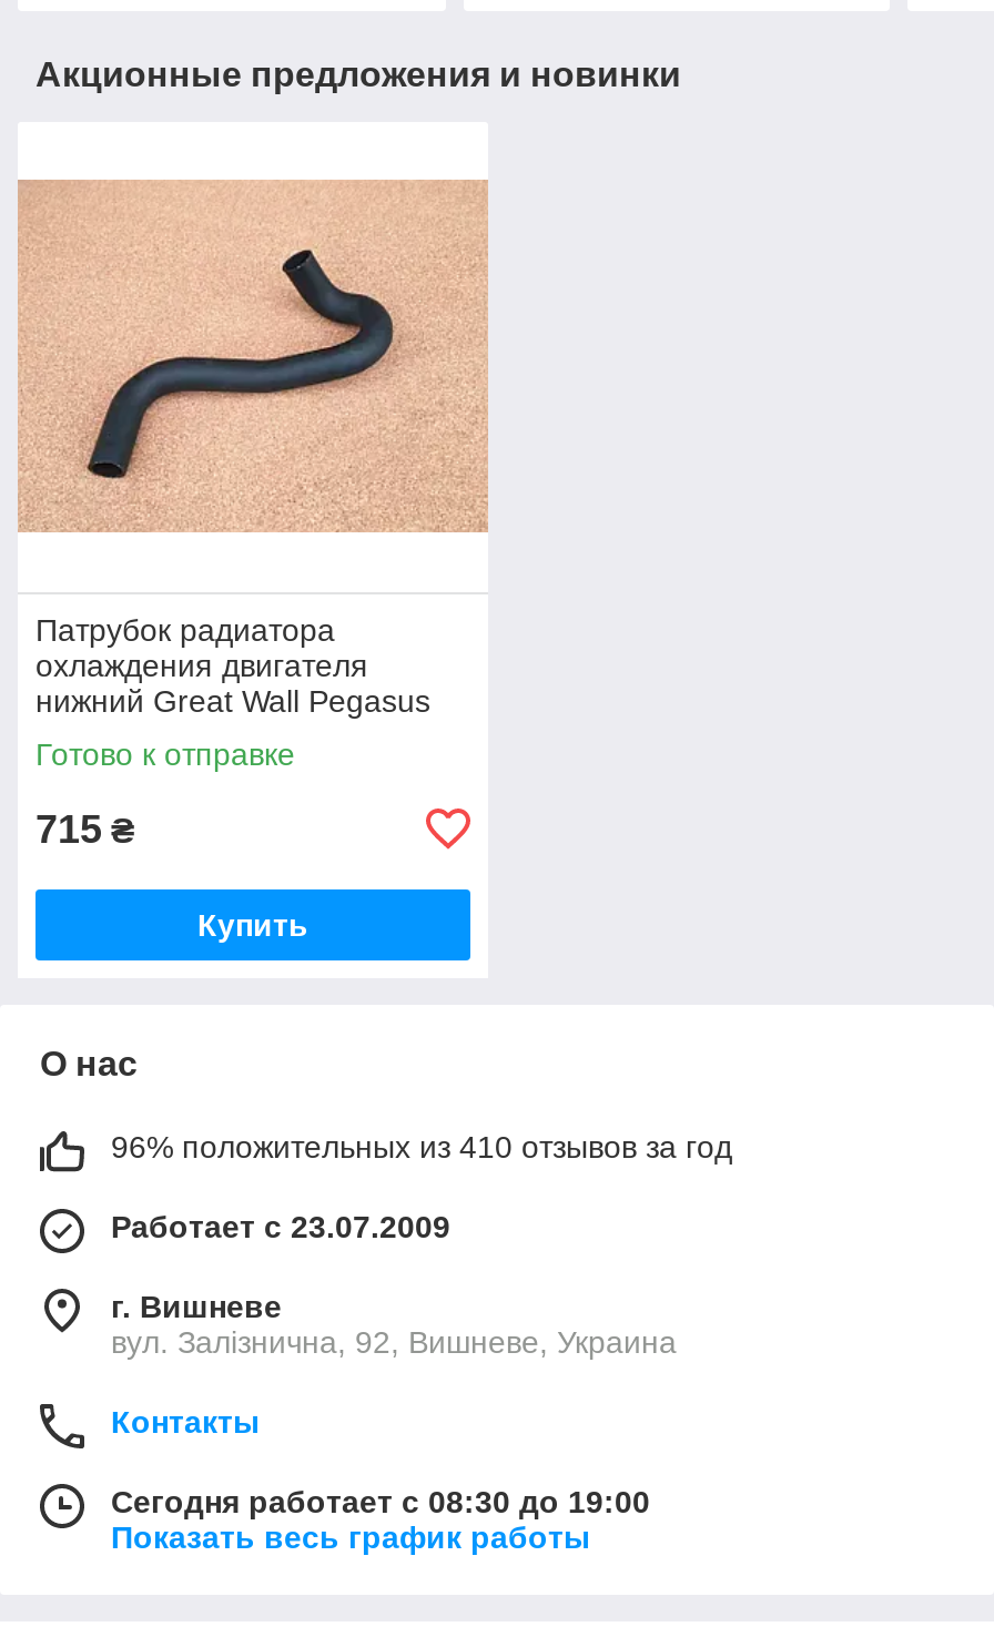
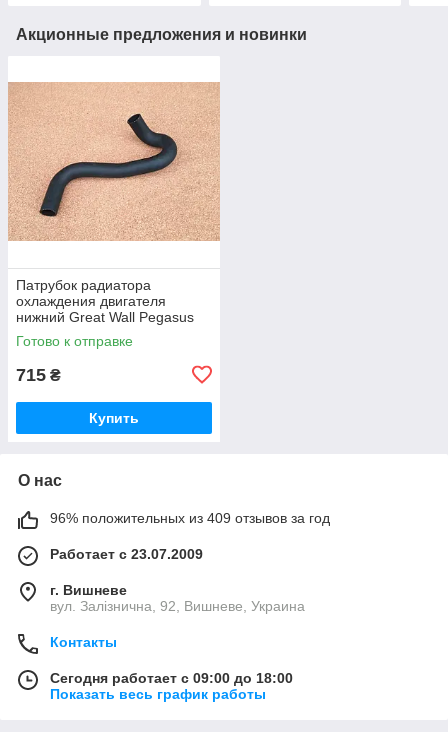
- 96% положительных из 410 отзывов за год
+ 96% положительных из 409 отзывов за год

- Сегодня работает с 08:30 до 19:00
+ Сегодня работает с 09:00 до 18:00
